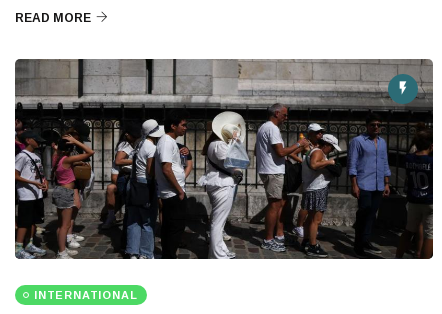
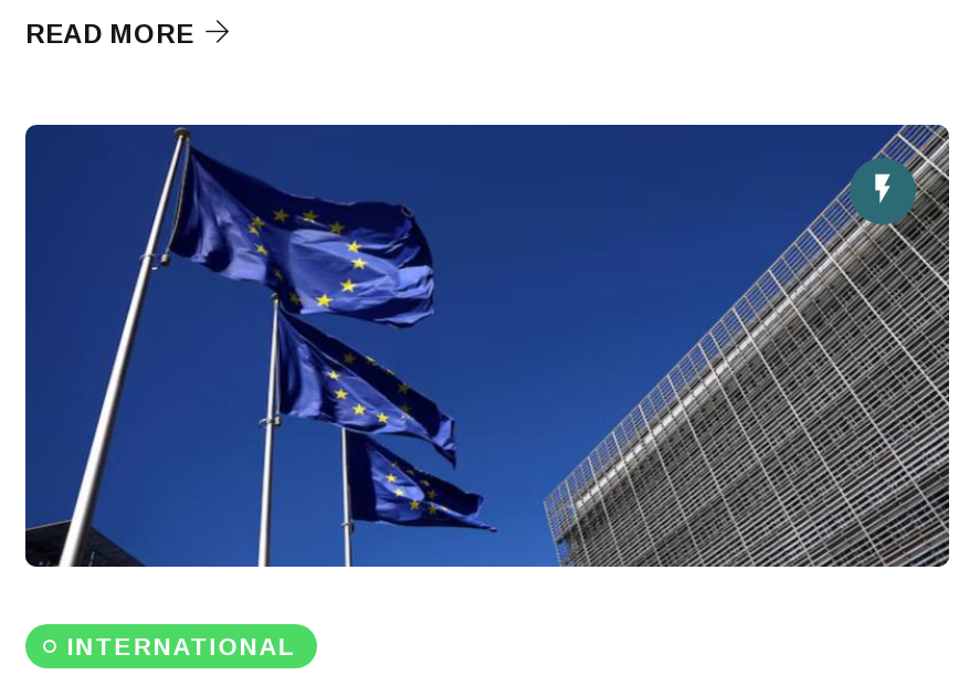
- [image]
+ [image]
